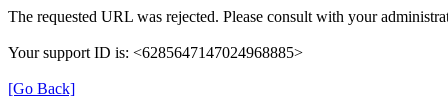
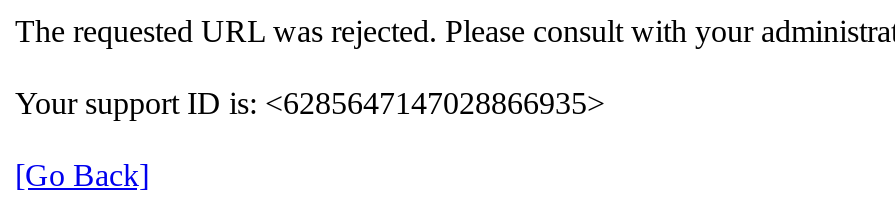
- Your support ID is: <6285647147024968885>
+ Your support ID is: <6285647147028866935>
